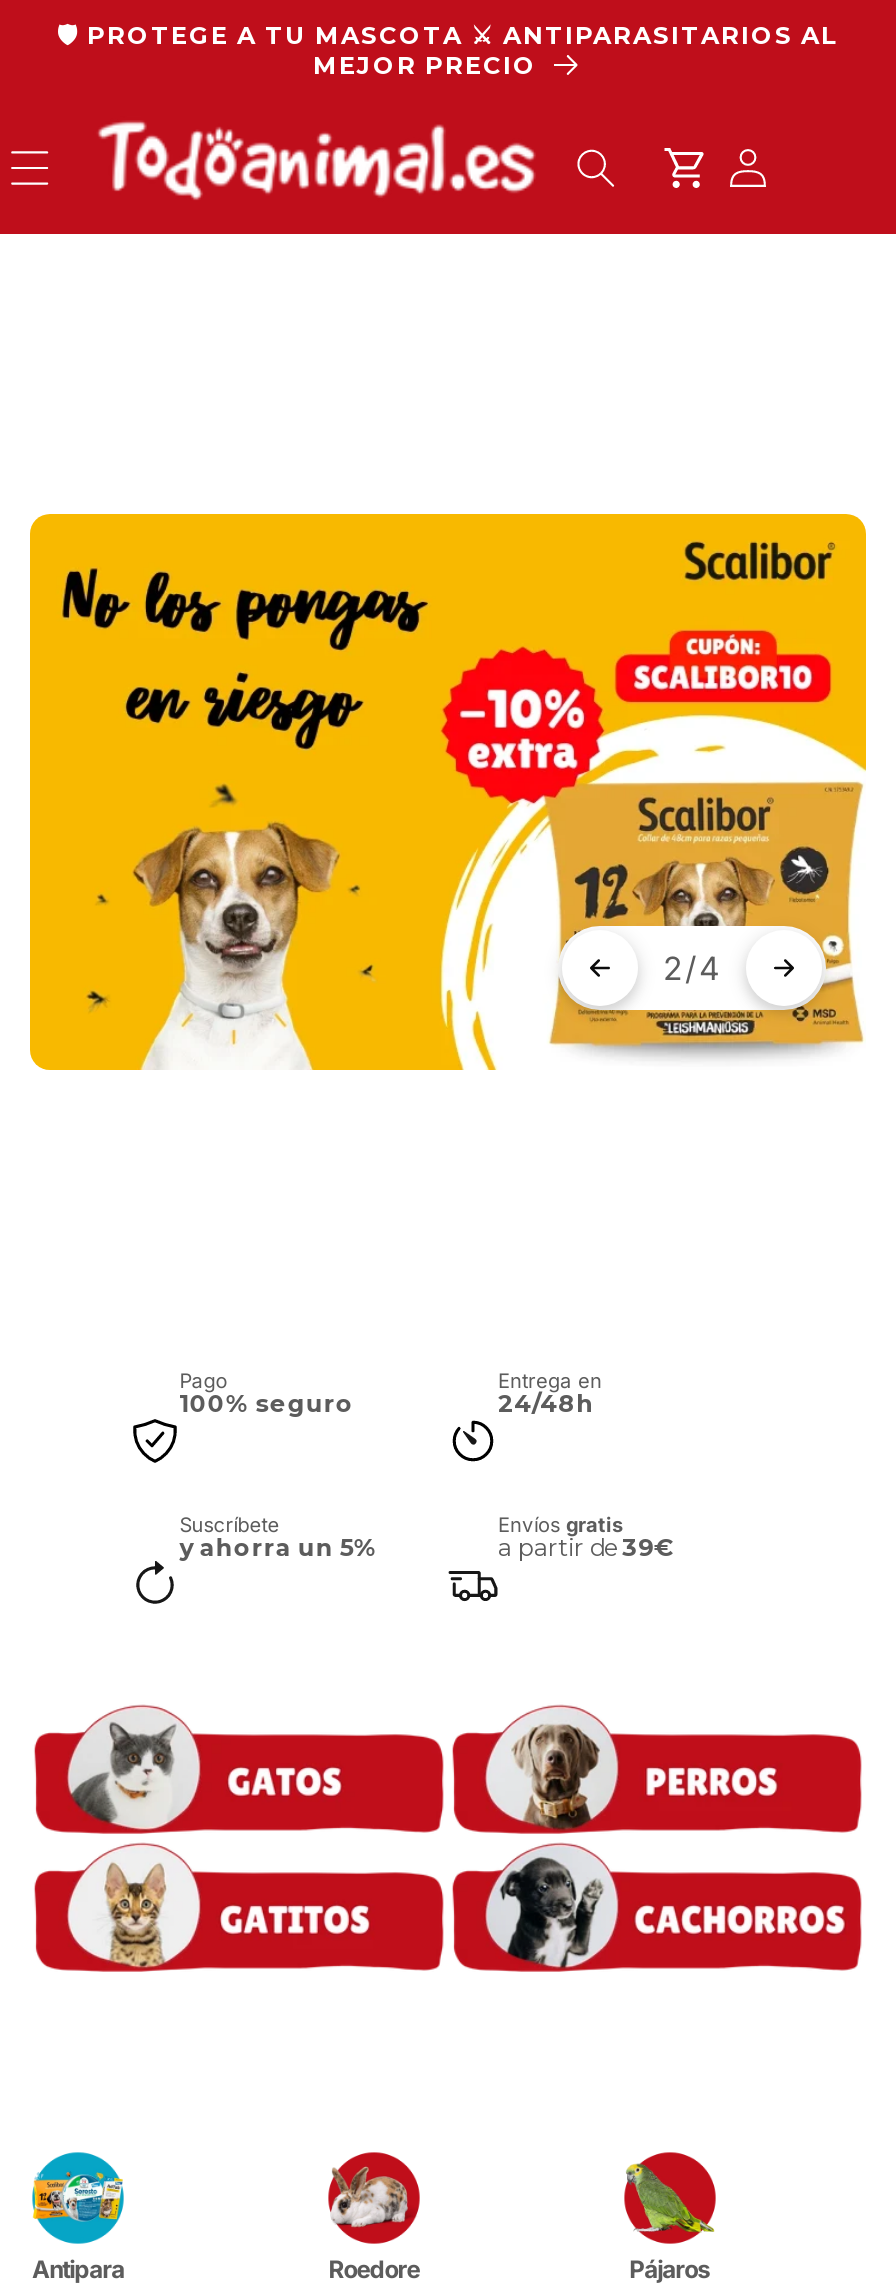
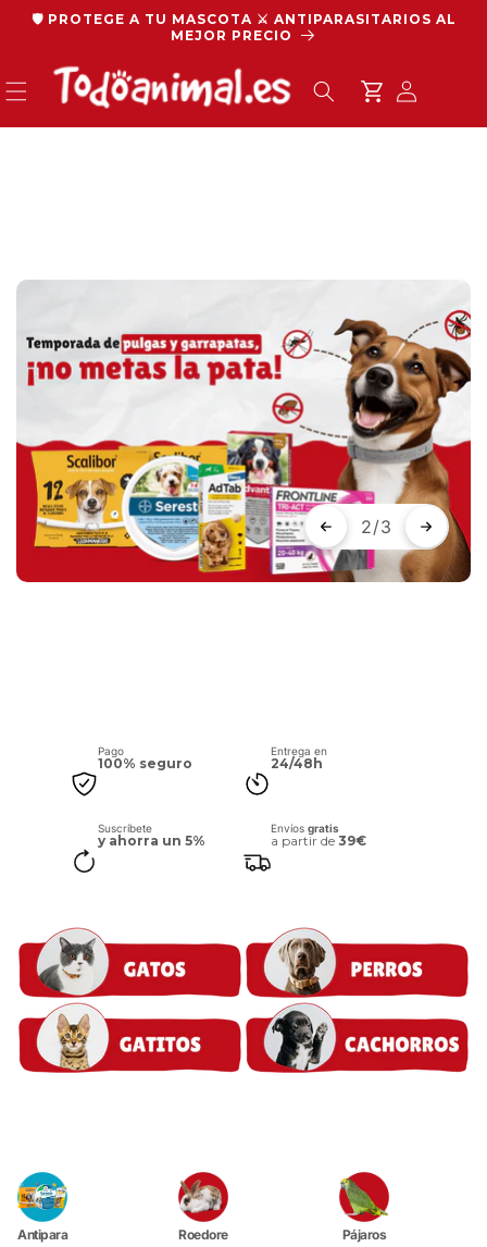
- [image]
- 2/4
+ [image]
+ 2/3
